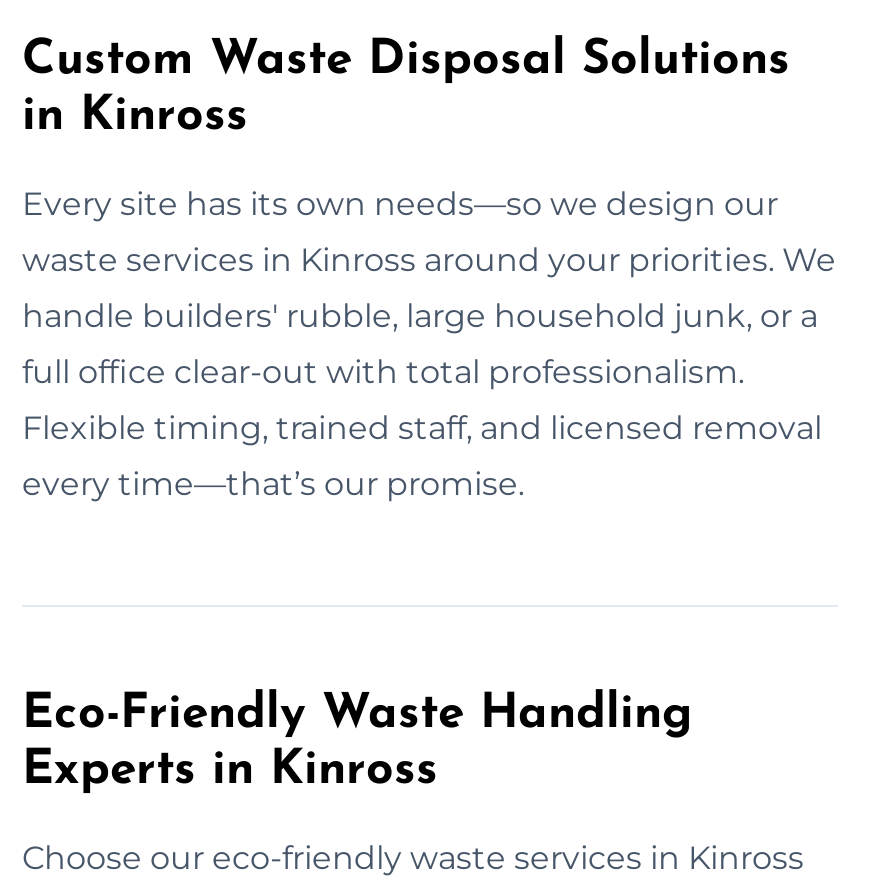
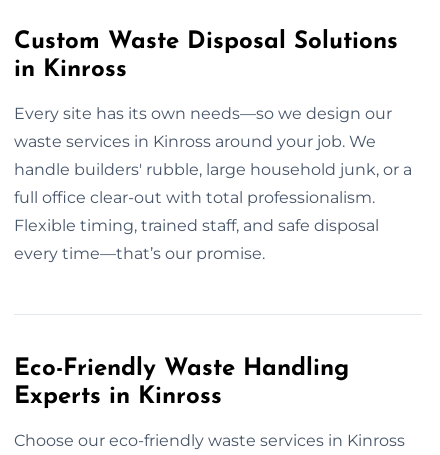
- waste services in Kinross around your priorities. We
+ waste services in Kinross around your job. We

- Flexible timing, trained staff, and licensed removal
+ Flexible timing, trained staff, and safe disposal
